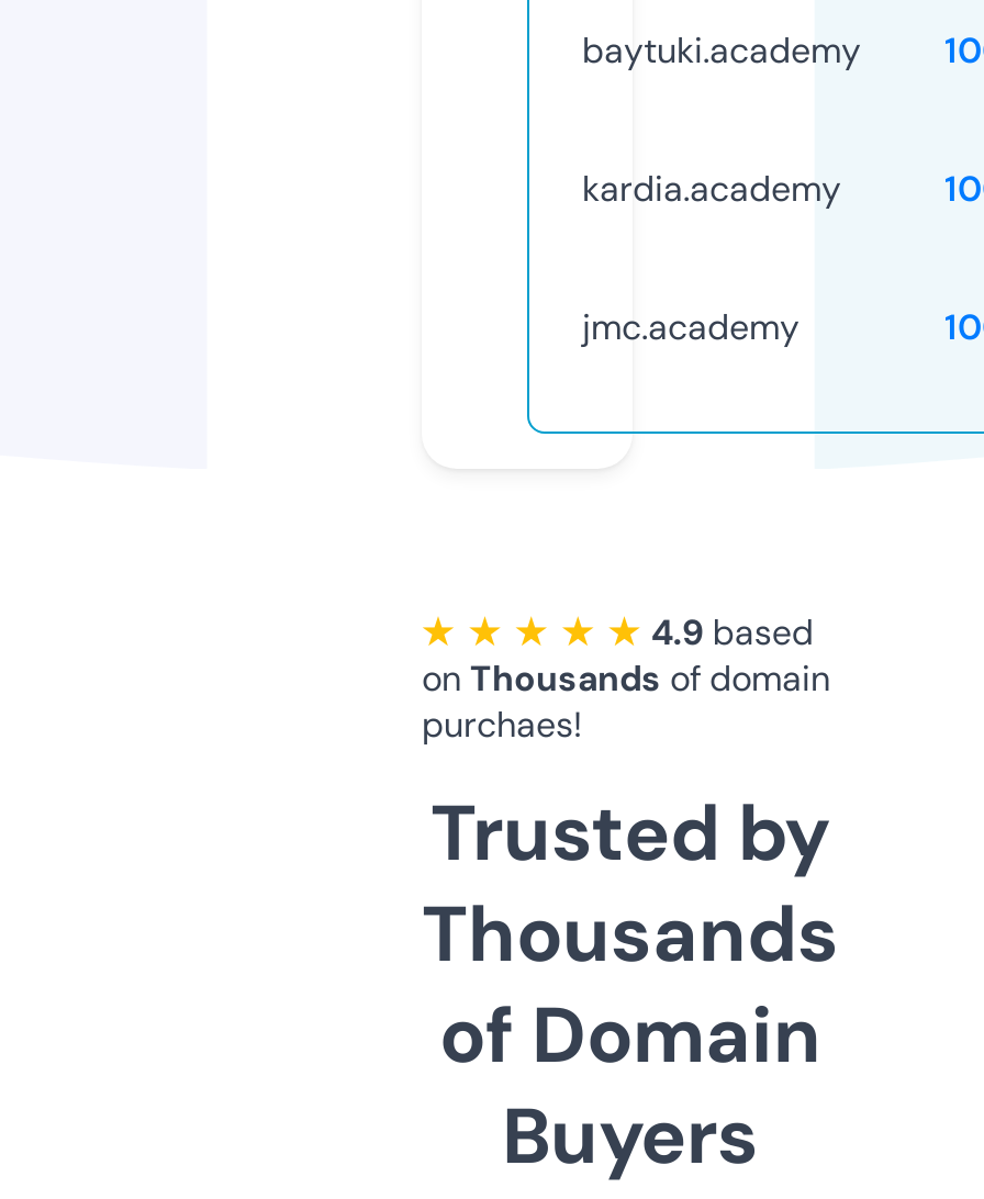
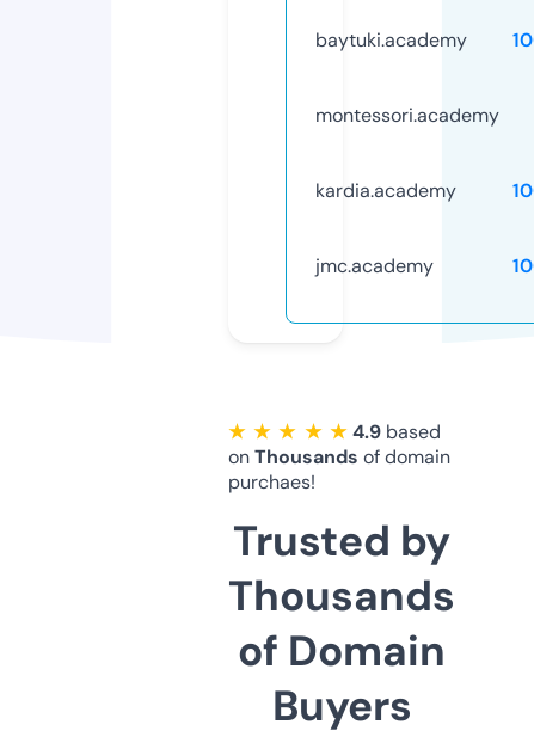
+ montessori.academy
